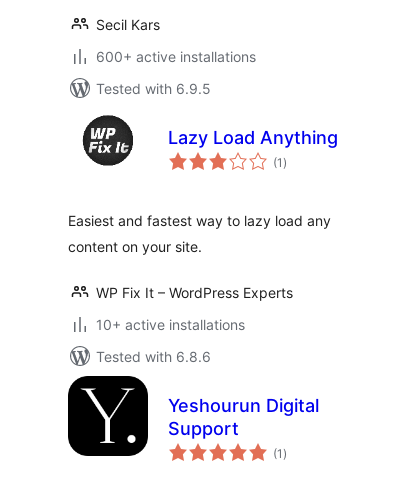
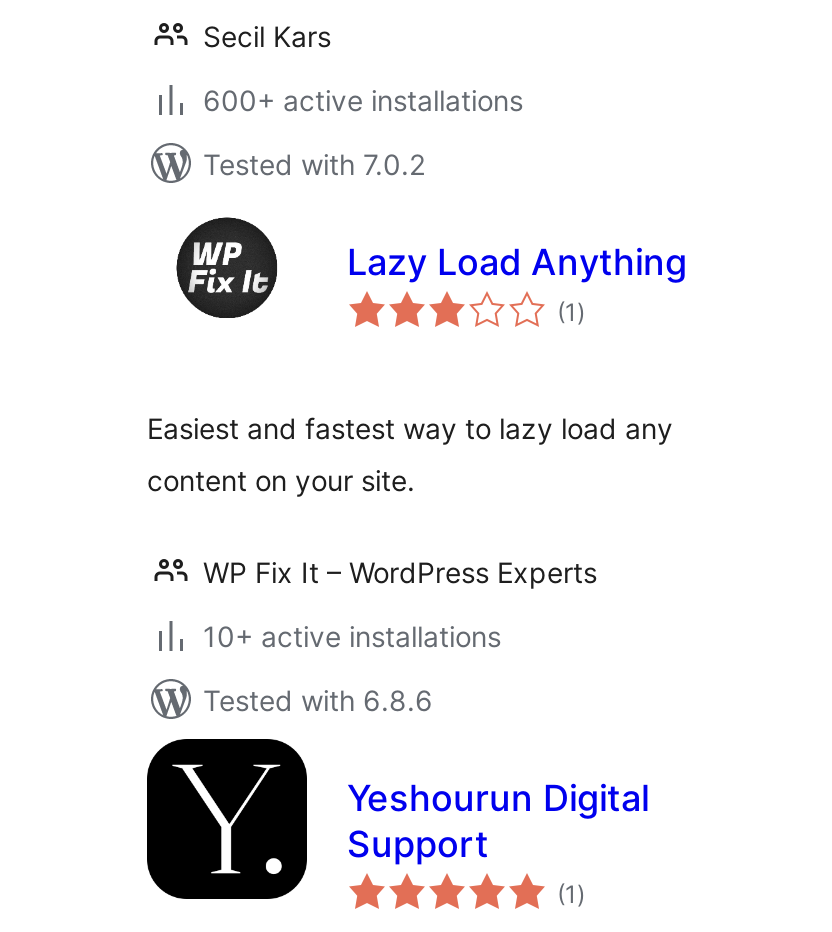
- Tested with 6.9.5
+ Tested with 7.0.2
